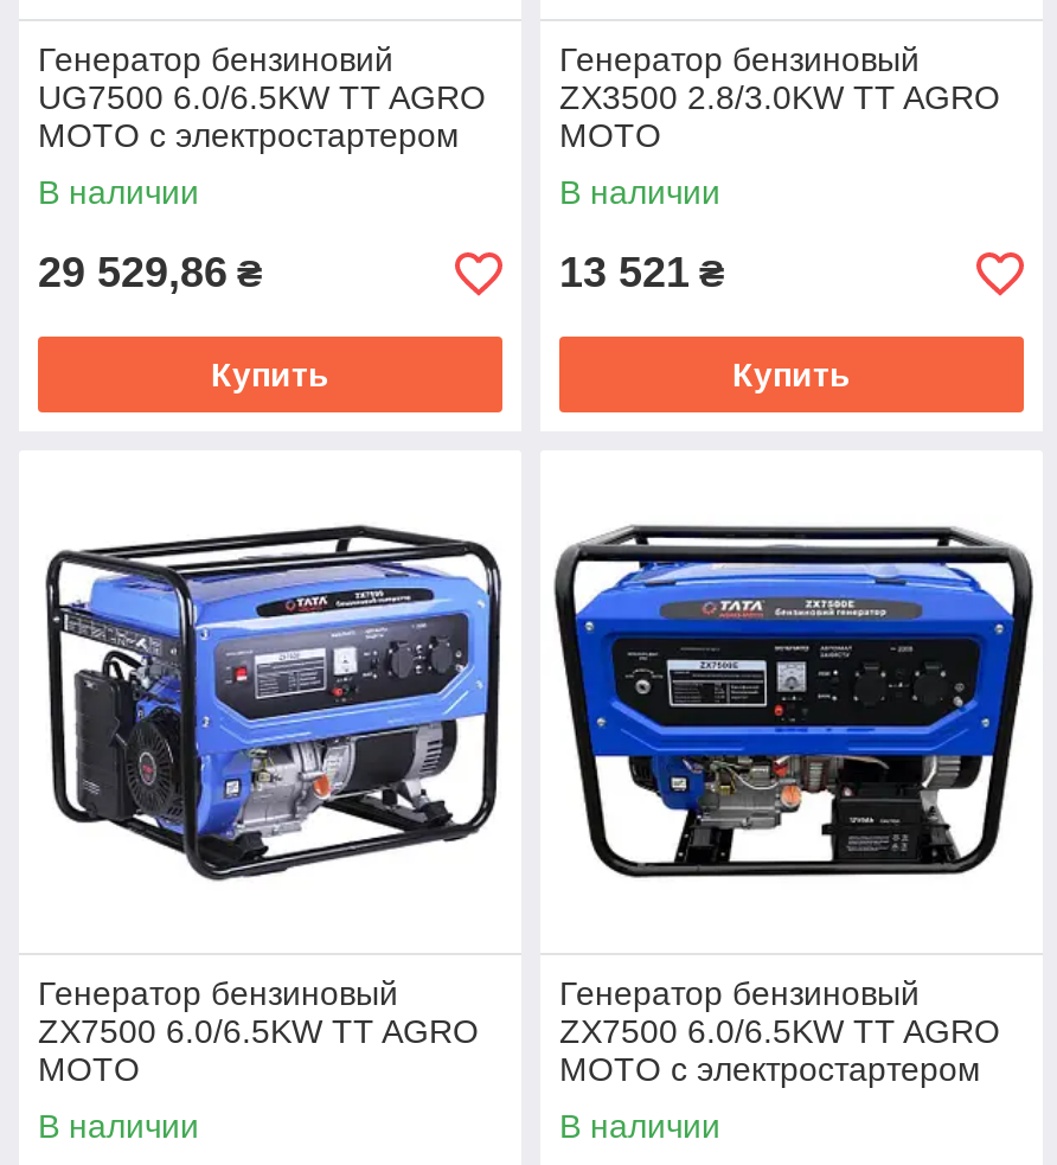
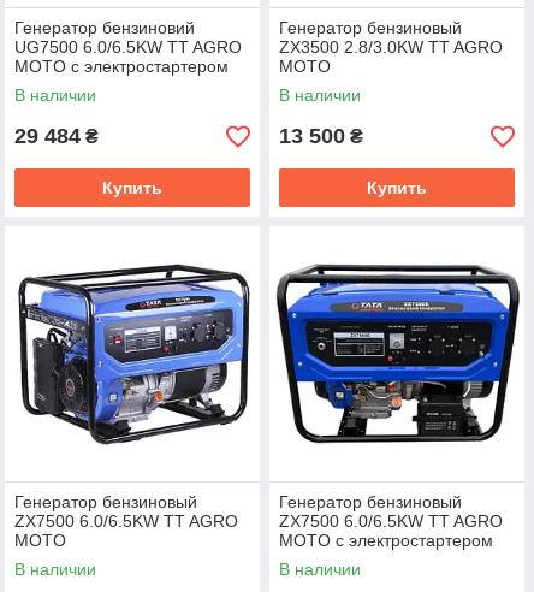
- 29 529,86 ₴
+ 29 484 ₴

- 13 521 ₴
+ 13 500 ₴
